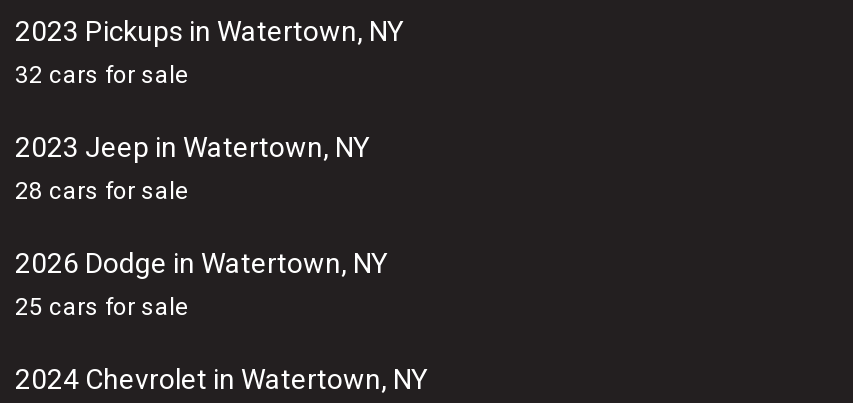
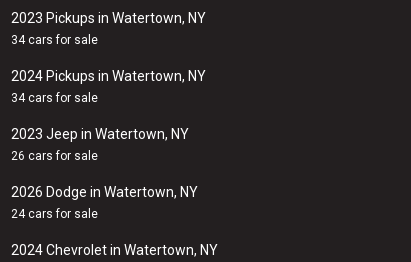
- 32 cars for sale
+ 34 cars for sale
+ 2024 Pickups in Watertown, NY
+ 34 cars for sale

- 28 cars for sale
+ 26 cars for sale

- 25 cars for sale
+ 24 cars for sale
